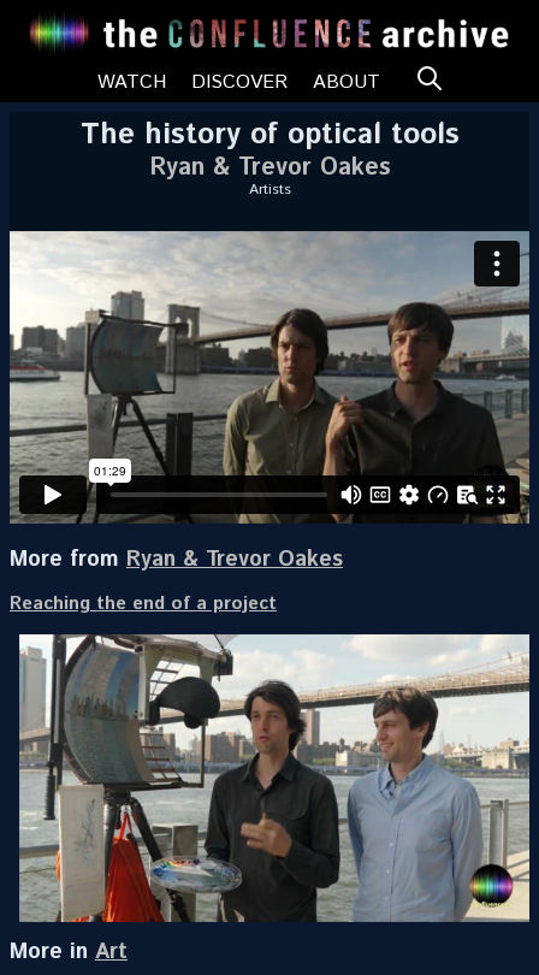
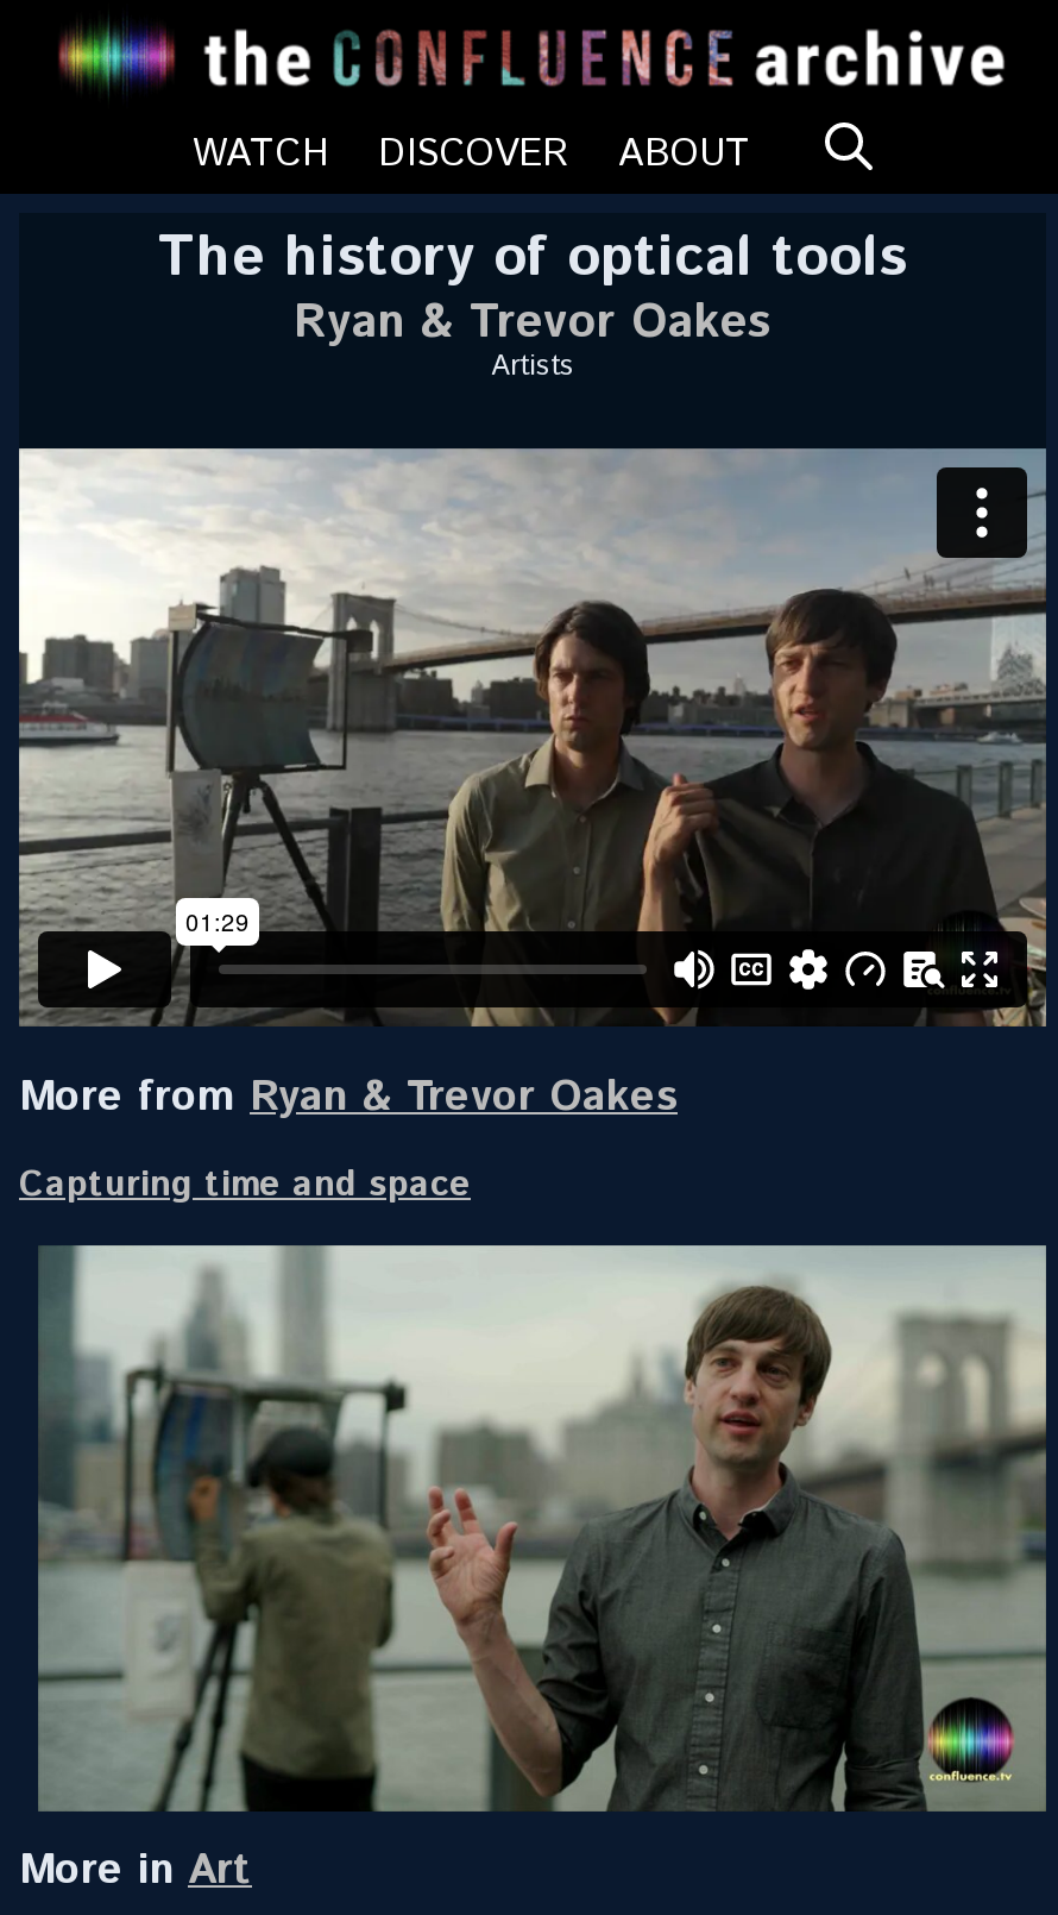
- Reaching the end of a project
+ Capturing time and space

- [image]
+ [image]
